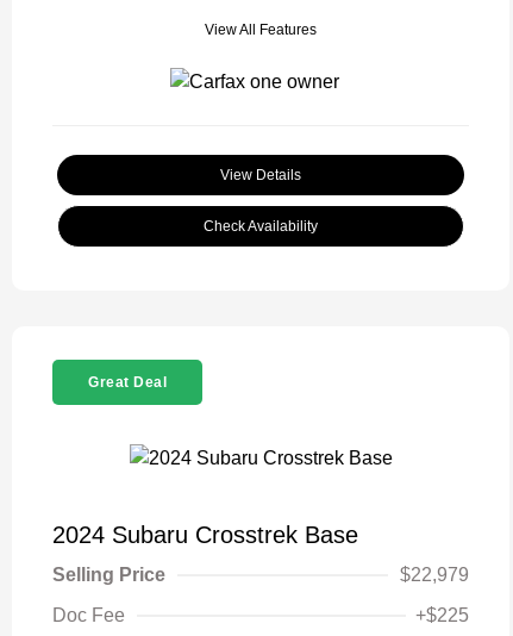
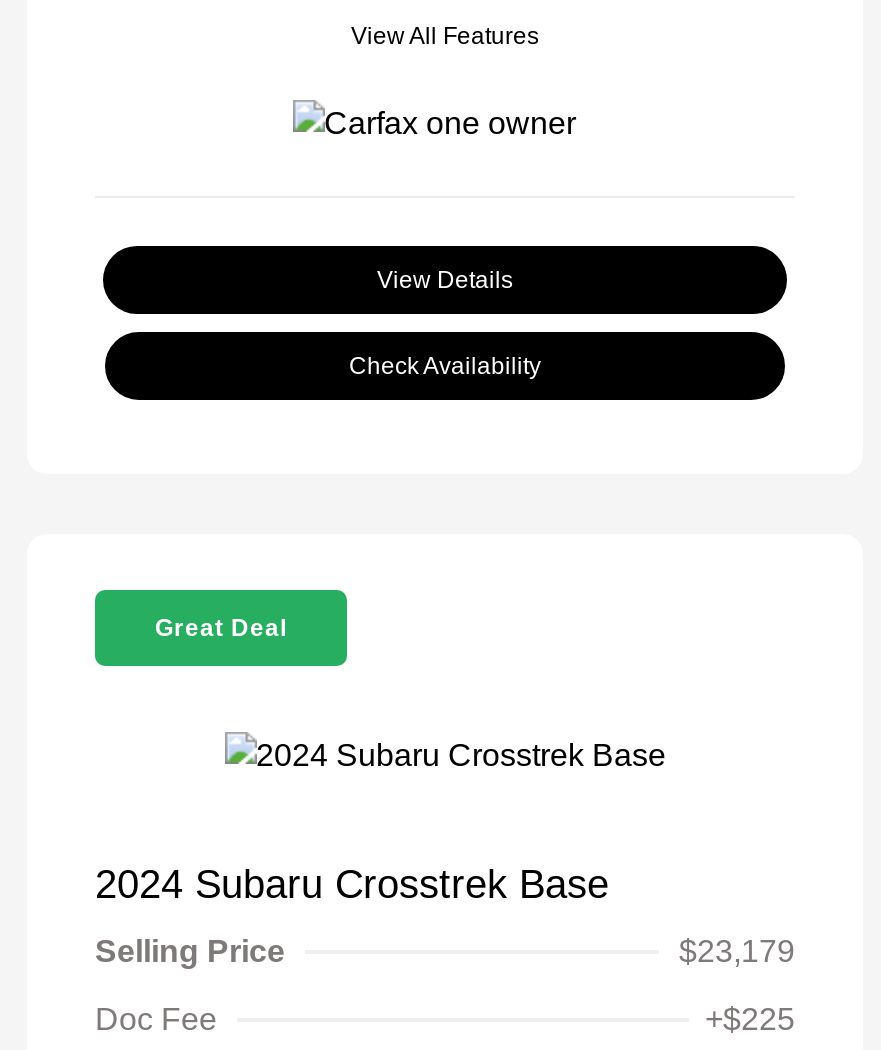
- $22,979
+ $23,179
